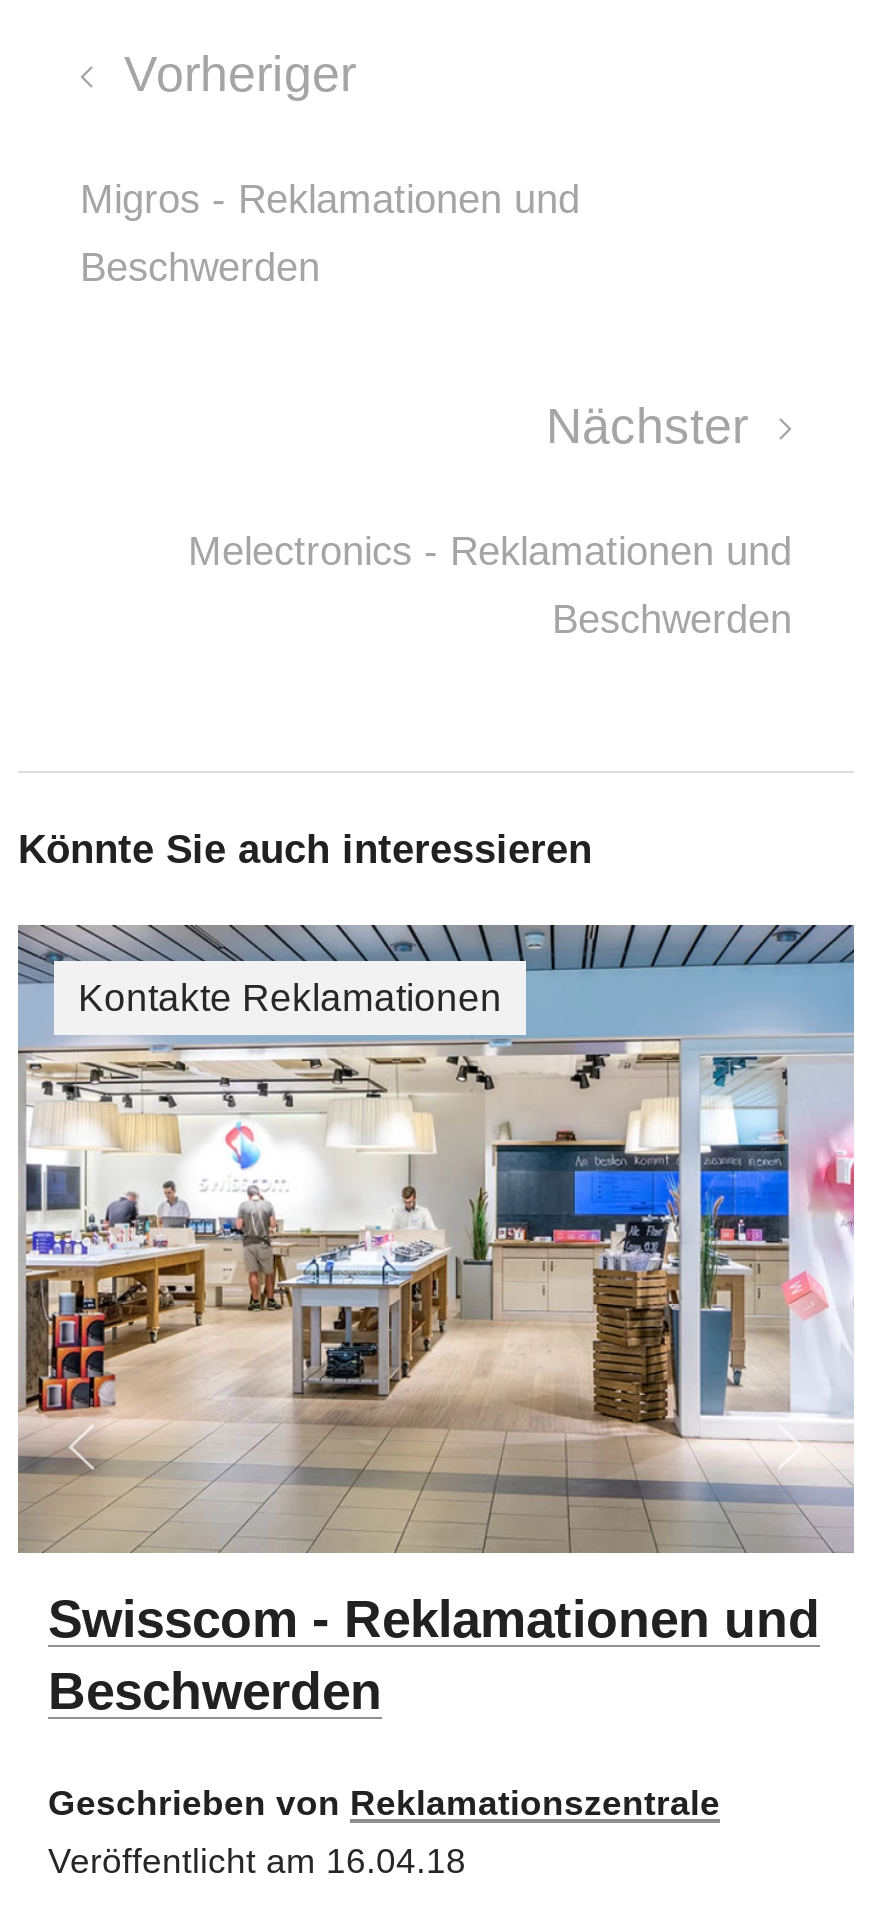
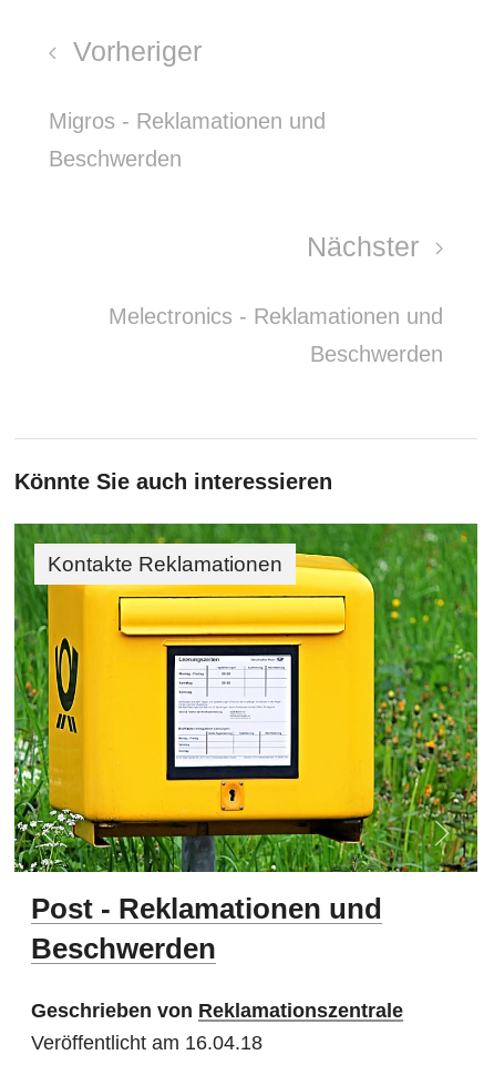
- [image]
- Swisscom - Reklamationen und
+ [image]
+ Post - Reklamationen und
